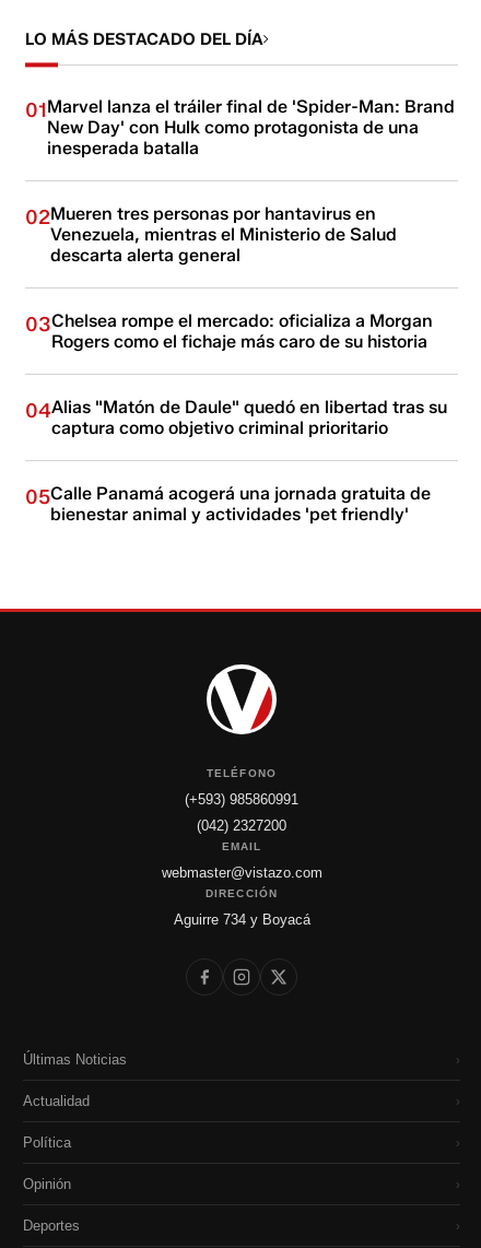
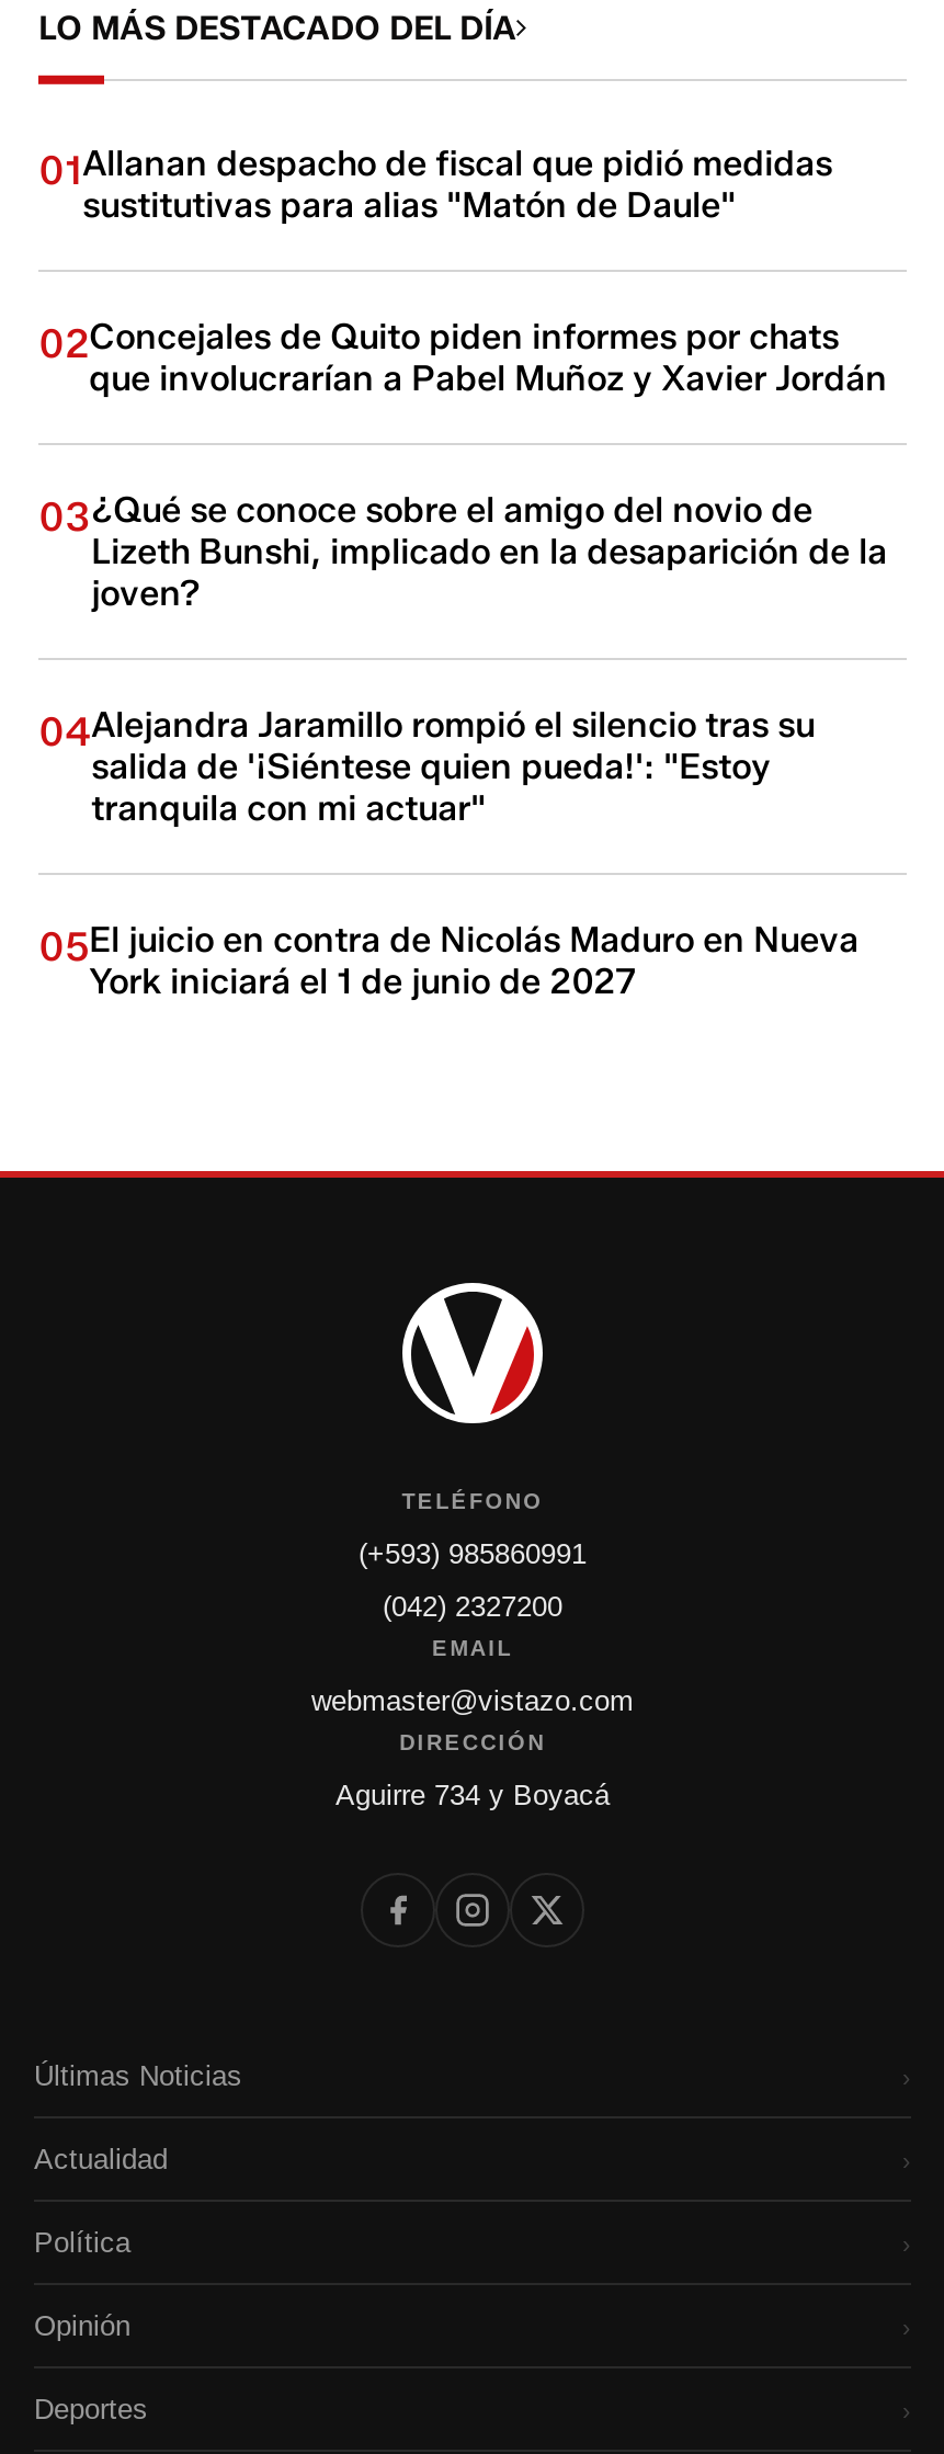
- 01Marvel lanza el tráiler final de 'Spider-Man: Brand
- New Day' con Hulk como protagonista de una
- inesperada batalla
+ 01Allanan despacho de fiscal que pidió medidas
+ sustitutivas para alias "Matón de Daule"

- 02Mueren tres personas por hantavirus en
- Venezuela, mientras el Ministerio de Salud
- descarta alerta general
+ 02Concejales de Quito piden informes por chats
+ que involucrarían a Pabel Muñoz y Xavier Jordán

- 03Chelsea rompe el mercado: oficializa a Morgan
- Rogers como el fichaje más caro de su historia
+ 03¿Qué se conoce sobre el amigo del novio de
+ Lizeth Bunshi, implicado en la desaparición de la
+ joven?

- 04Alias "Matón de Daule" quedó en libertad tras su
- captura como objetivo criminal prioritario
+ 04Alejandra Jaramillo rompió el silencio tras su
+ salida de '¡Siéntese quien pueda!': "Estoy
+ tranquila con mi actuar"

- 05Calle Panamá acogerá una jornada gratuita de
- bienestar animal y actividades 'pet friendly'
+ 05El juicio en contra de Nicolás Maduro en Nueva
+ York iniciará el 1 de junio de 2027
